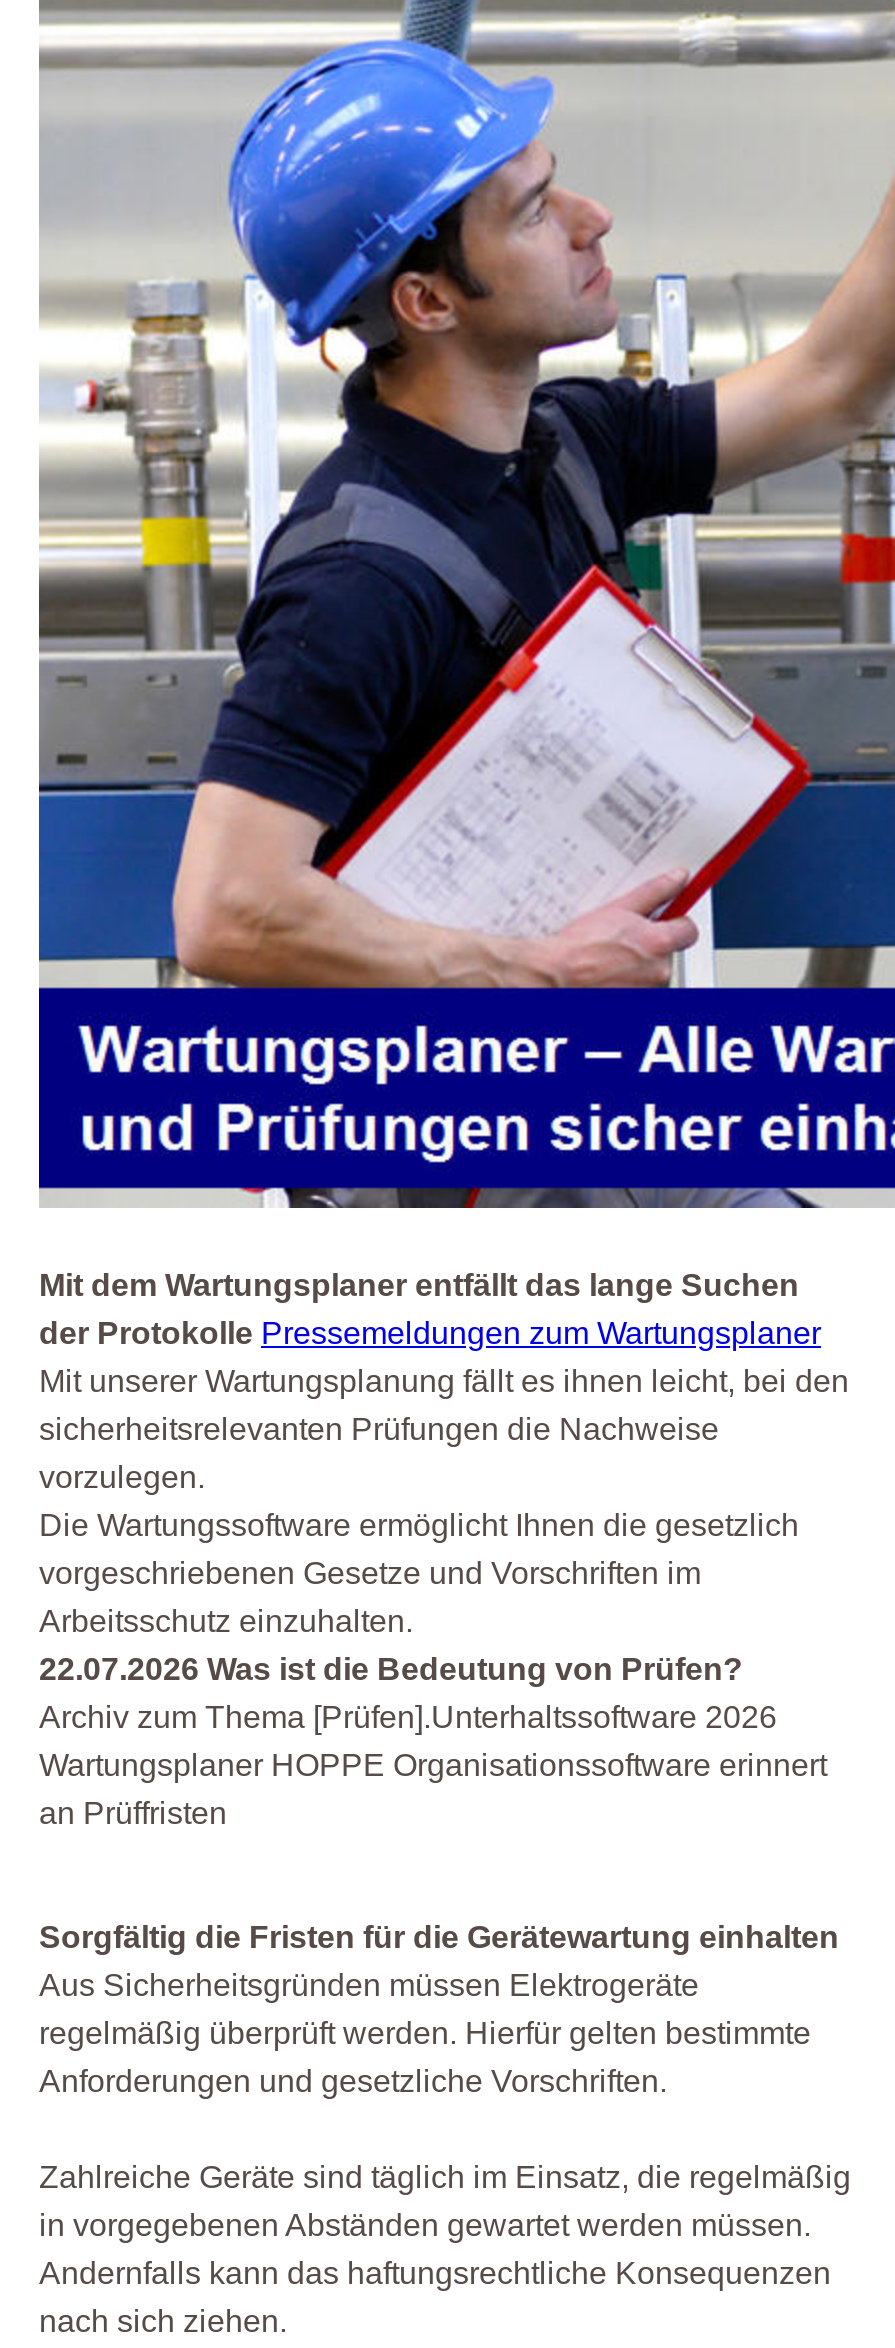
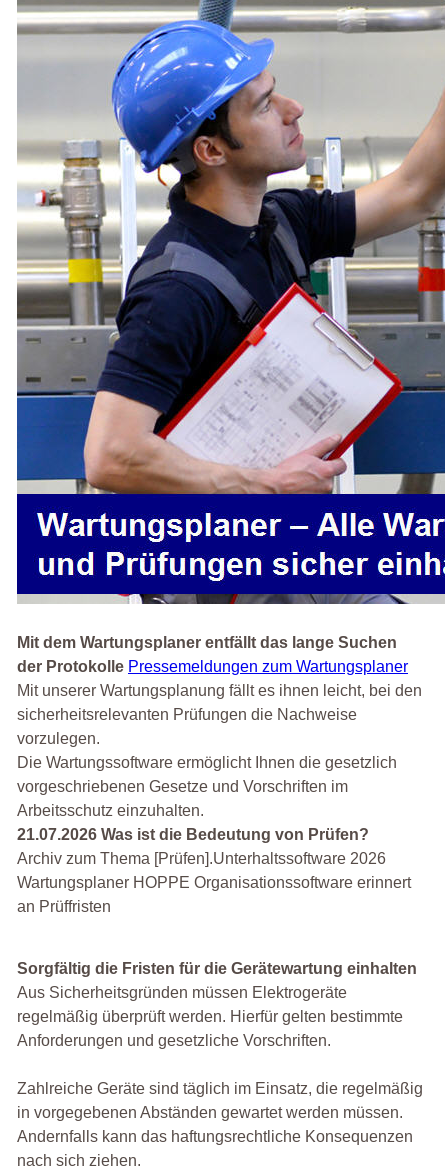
- 22.07.2026 Was ist die Bedeutung von Prüfen?
+ 21.07.2026 Was ist die Bedeutung von Prüfen?
